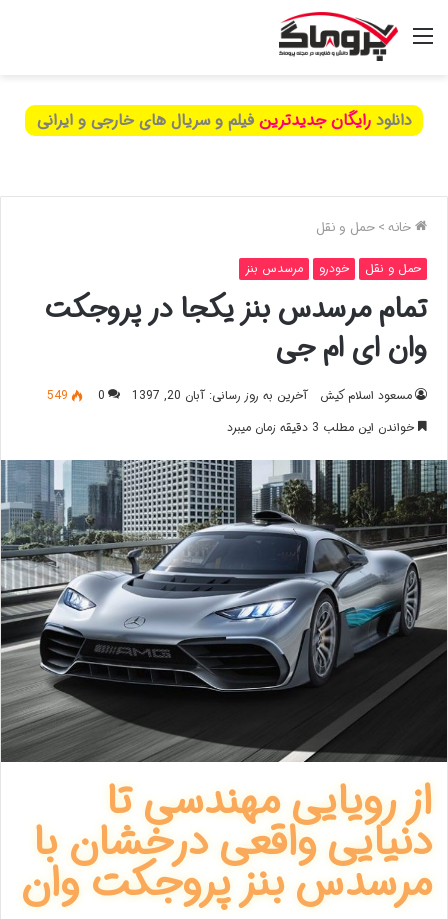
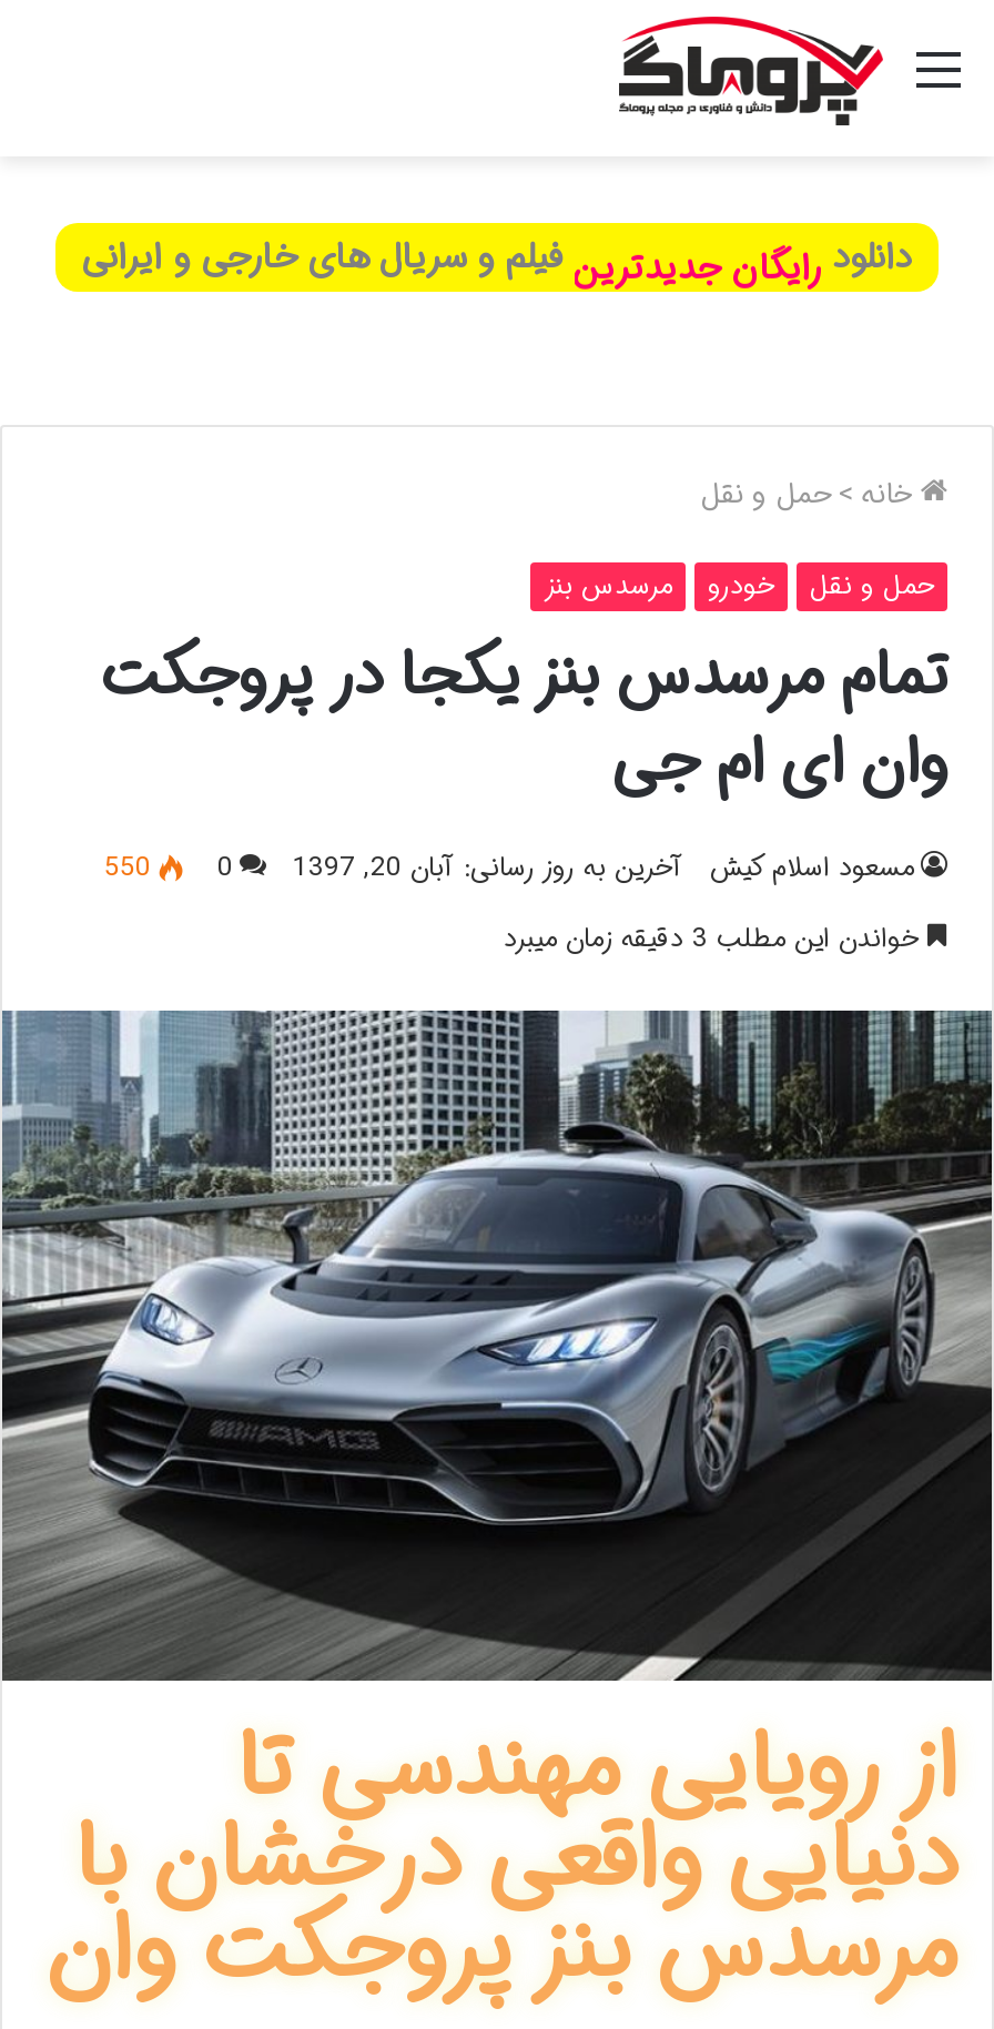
- دانلود رایگان جدیدترین فیلم و سریال های خارجی و ایرانی
+ دانلود رایگان بهترین فیلم و سریال های خارجی و ایرانی

- 549 0
+ 550 0
